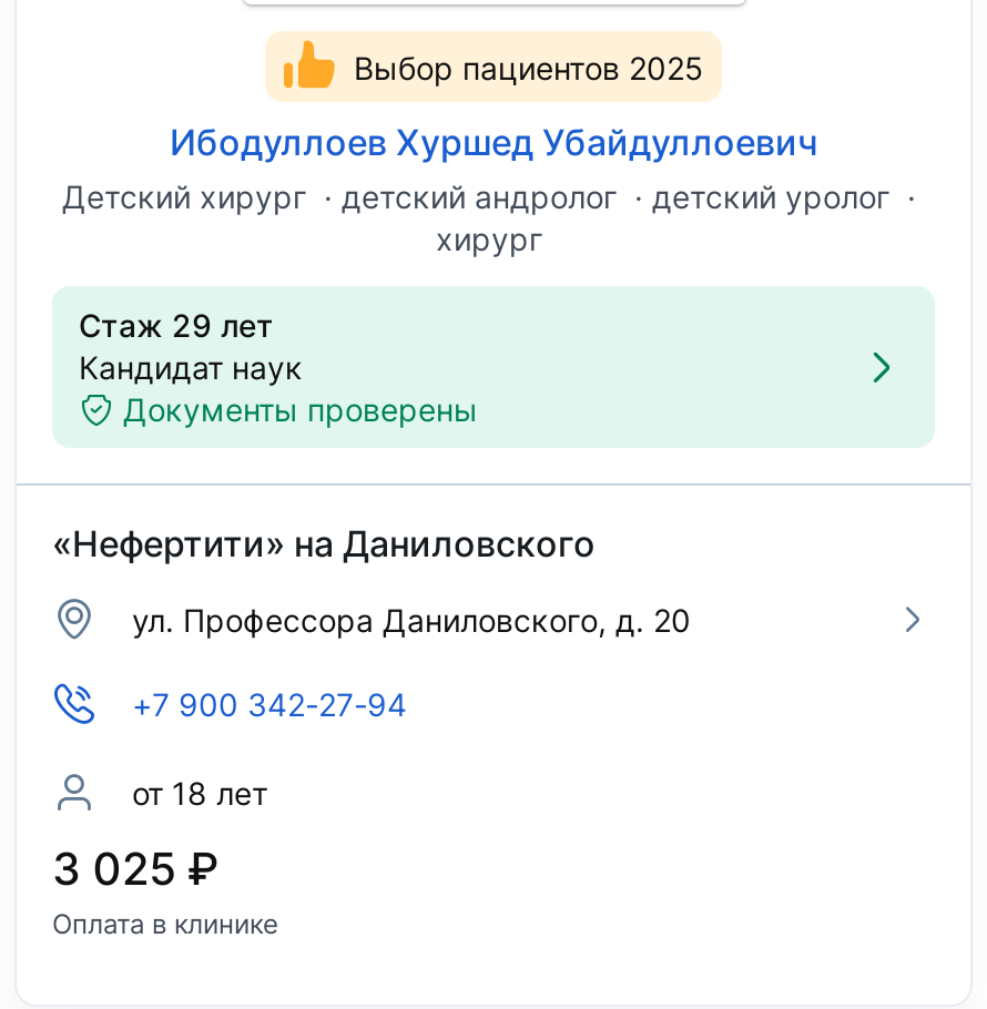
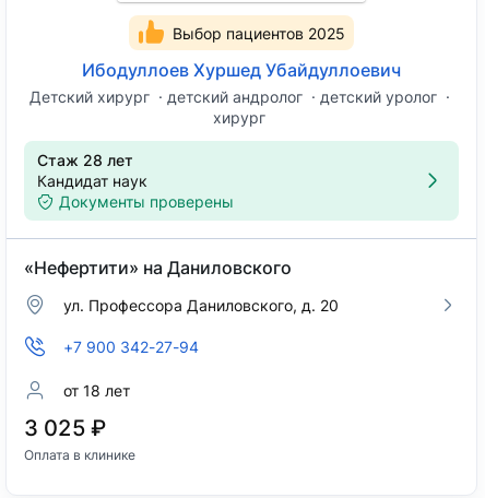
- Стаж 29 лет
+ Стаж 28 лет
